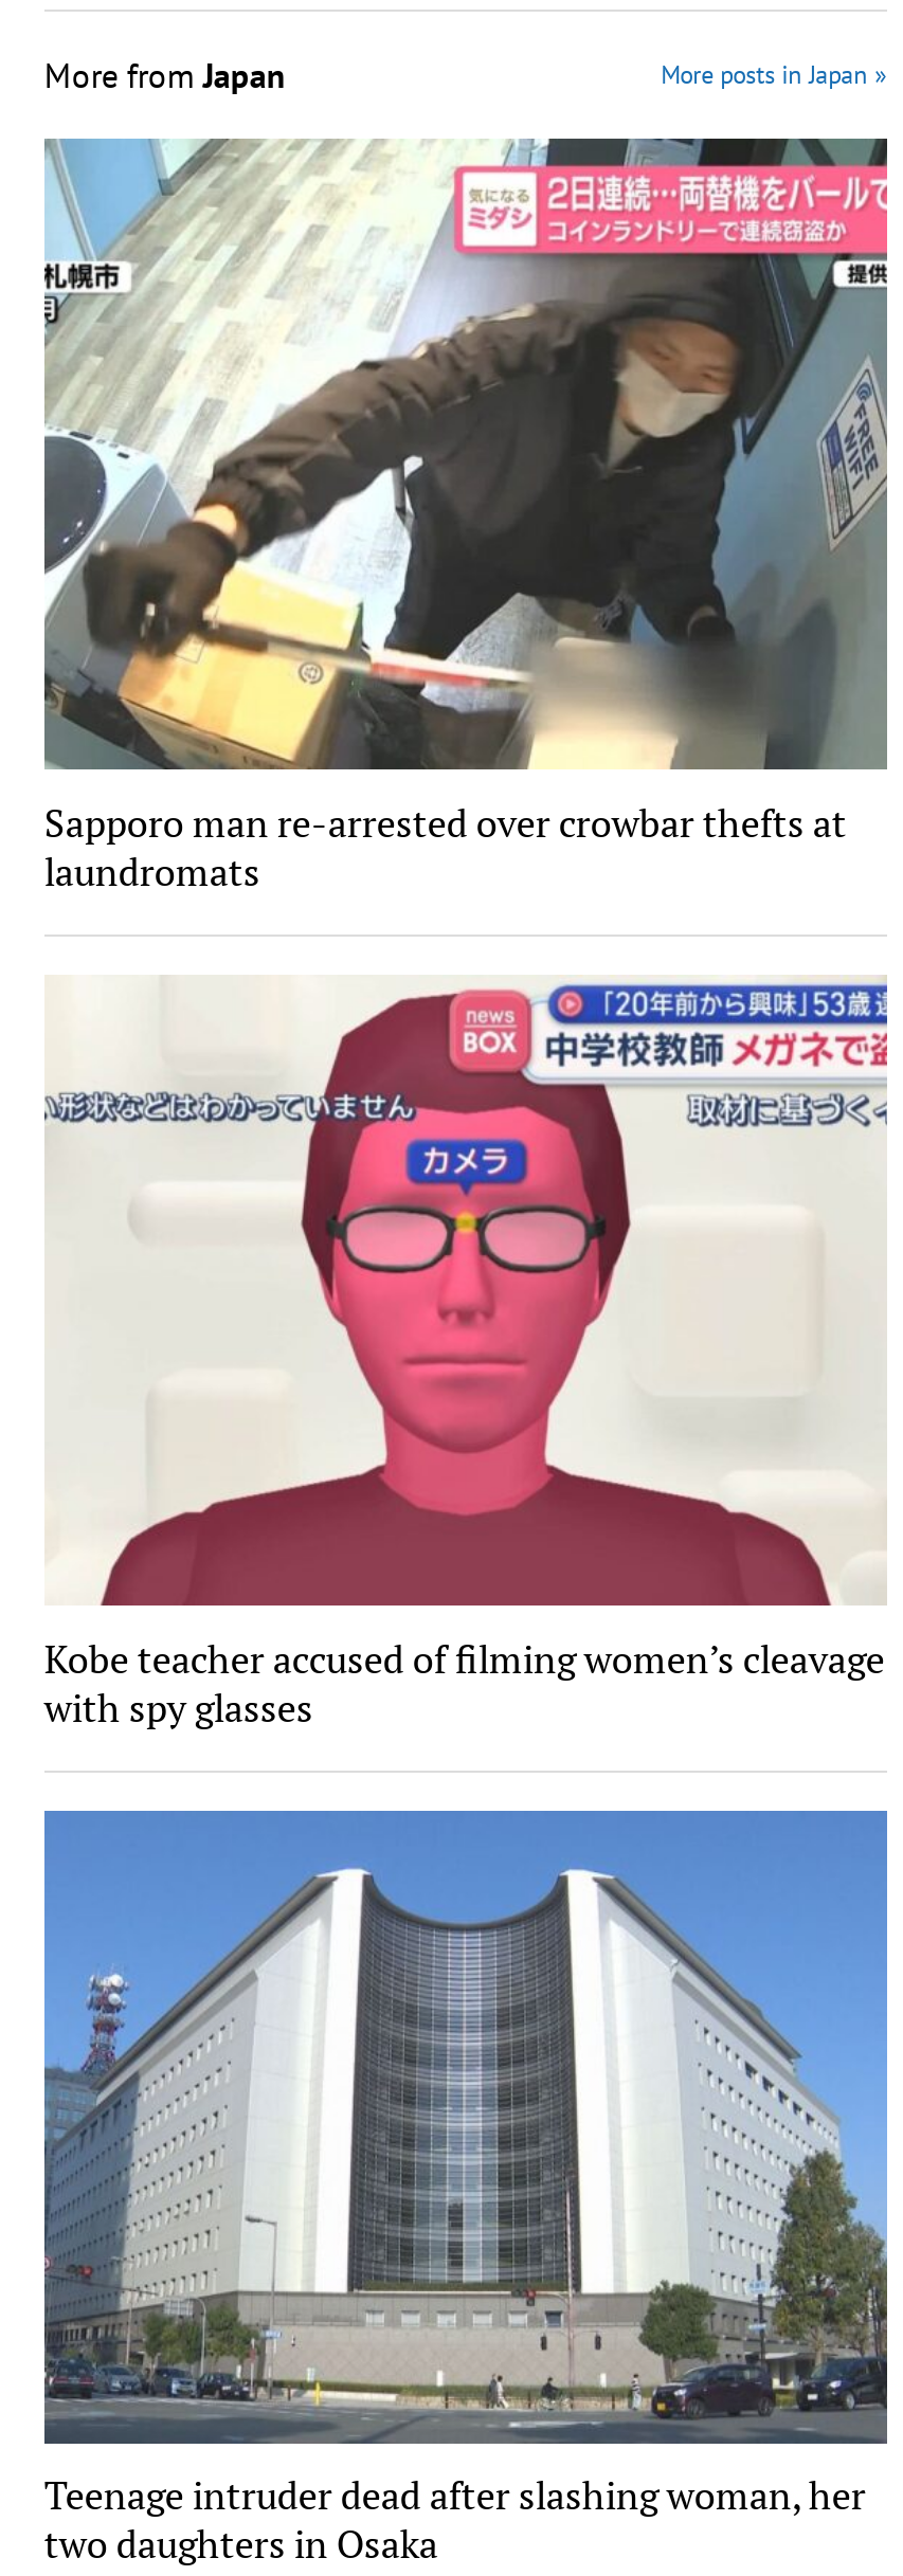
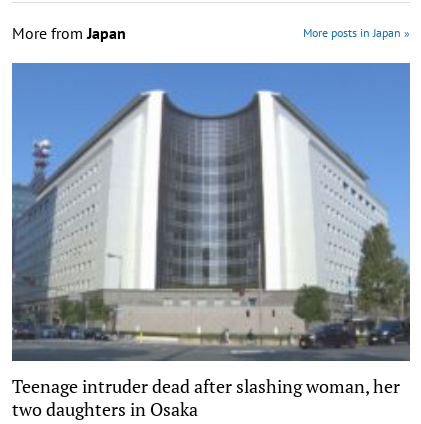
- [image]
- Sapporo man re-arrested over crowbar thefts at
- laundromats

- [image]
- Kobe teacher accused of filming women’s cleavage
- with spy glasses
